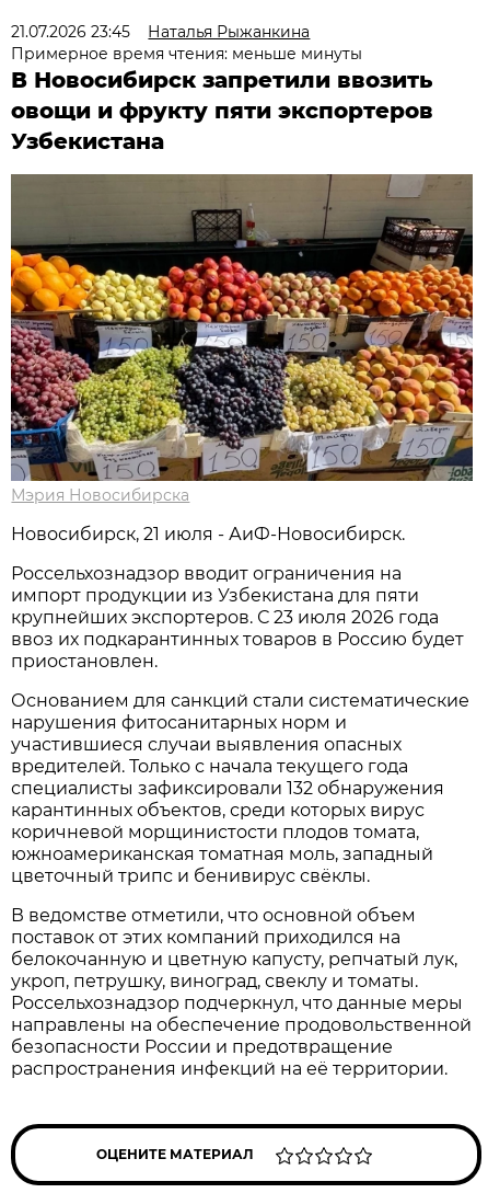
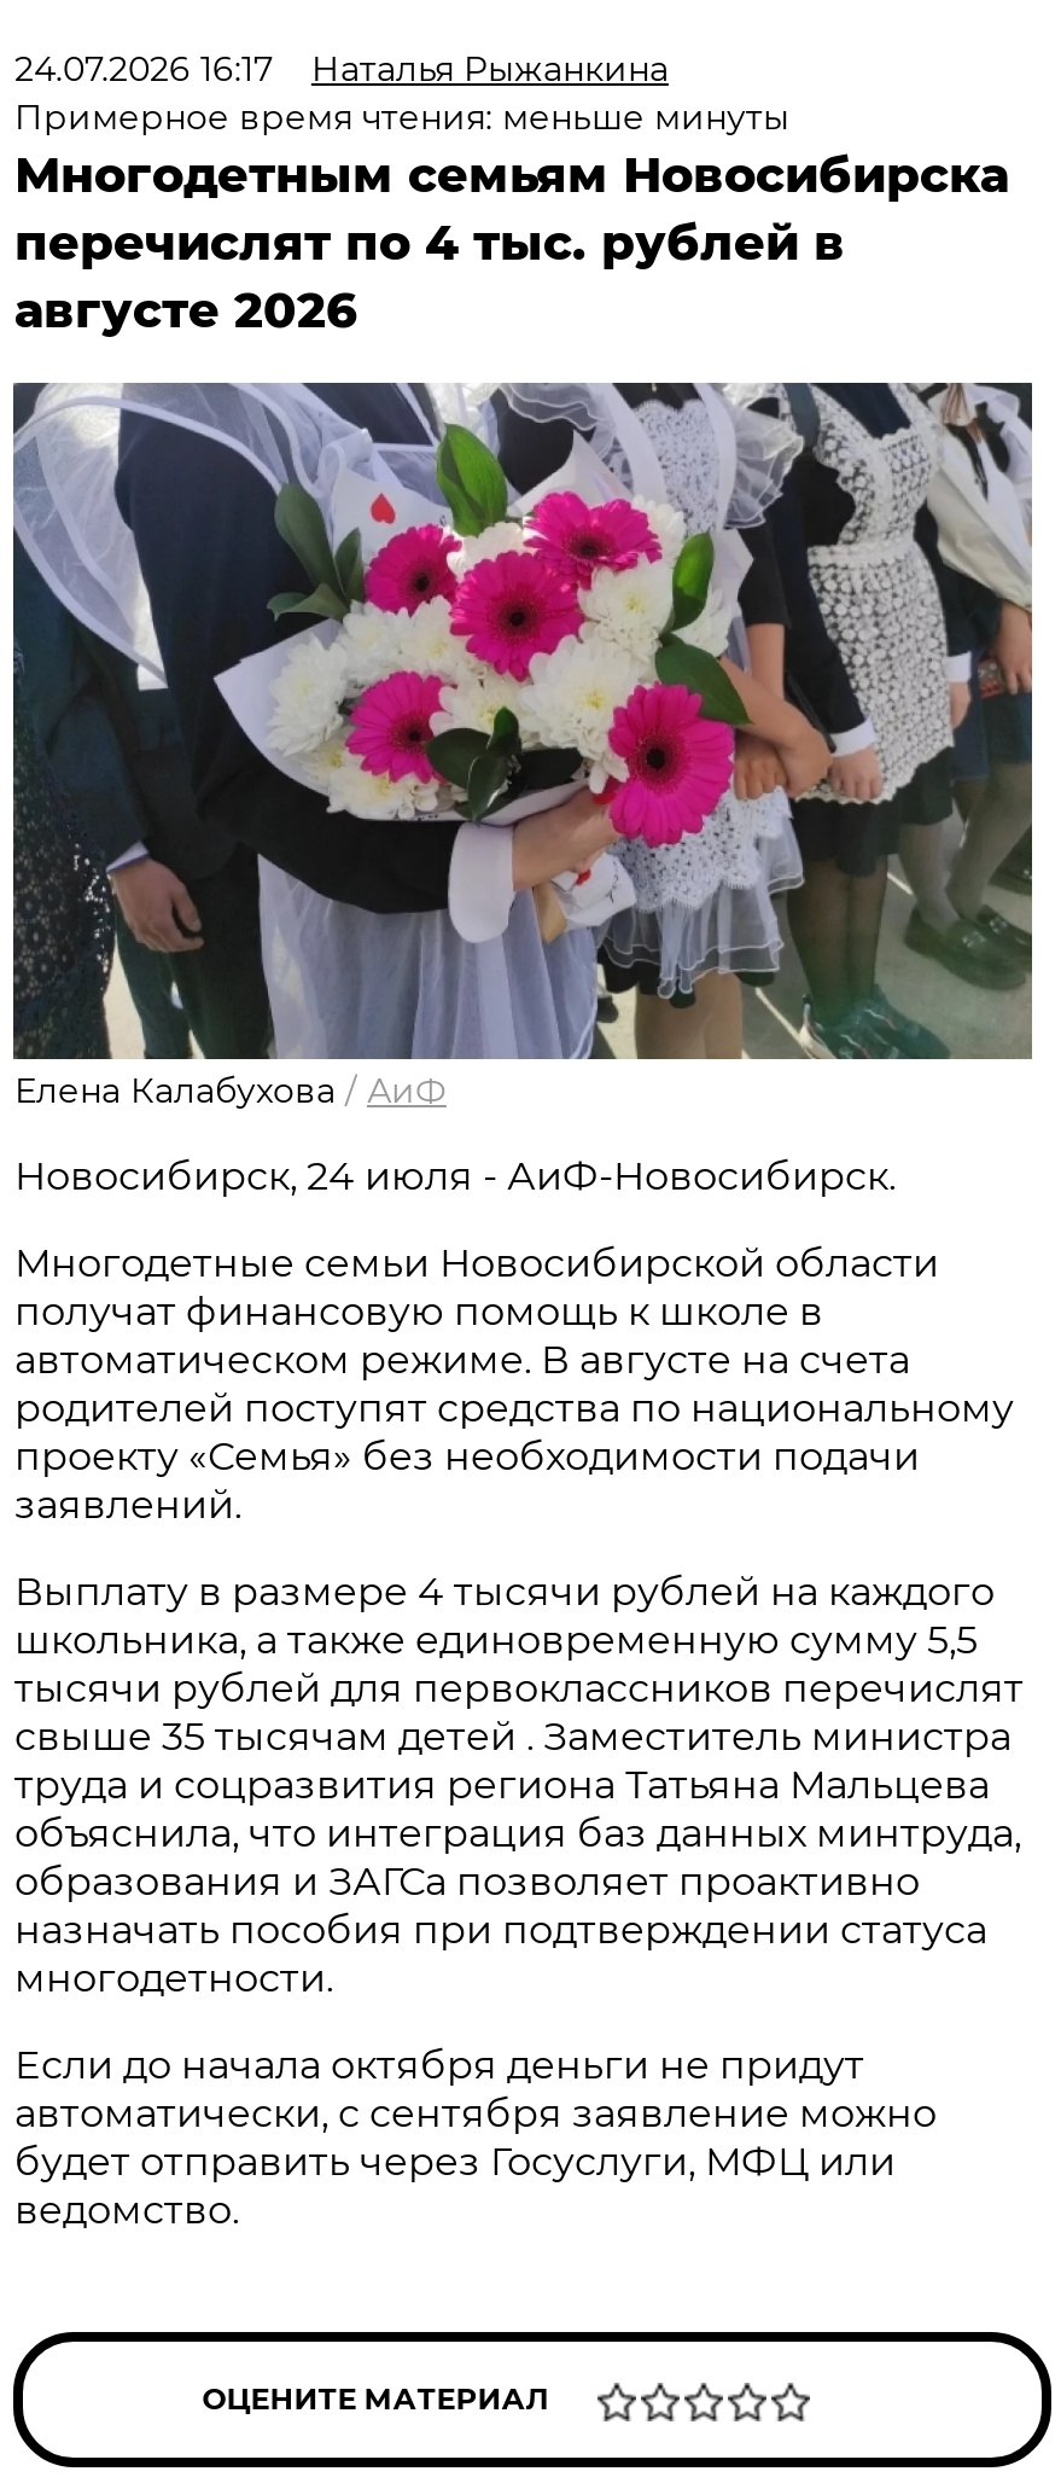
- 21.07.2026 23:45 Наталья Рыжанкина
+ 24.07.2026 16:17 Наталья Рыжанкина

- В Новосибирск запретили ввозить
- овощи и фрукту пяти экспортеров
- Узбекистана
+ Многодетным семьям Новосибирска
+ перечислят по 4 тыс. рублей в
+ августе 2026

- [image]
- Мэрия Новосибирска
+ [image]
+ Елена Калабухова / АиФ

- Новосибирск, 21 июля - АиФ-Новосибирск.
+ Новосибирск, 24 июля - АиФ-Новосибирск.

- Россельхознадзор вводит ограничения на
- импорт продукции из Узбекистана для пяти
- крупнейших экспортеров. С 23 июля 2026 года
- ввоз их подкарантинных товаров в Россию будет
- приостановлен.
+ Многодетные семьи Новосибирской области
+ получат финансовую помощь к школе в
+ автоматическом режиме. В августе на счета
+ родителей поступят средства по национальному
+ проекту «Семья» без необходимости подачи
+ заявлений.

- Основанием для санкций стали систематические
- нарушения фитосанитарных норм и
- участившиеся случаи выявления опасных
- вредителей. Только с начала текущего года
- специалисты зафиксировали 132 обнаружения
- карантинных объектов, среди которых вирус
- коричневой морщинистости плодов томата,
- южноамериканская томатная моль, западный
- цветочный трипс и бенивирус свёклы.
+ Выплату в размере 4 тысячи рублей на каждого
+ школьника, а также единовременную сумму 5,5
+ тысячи рублей для первоклассников перечислят
+ свыше 35 тысячам детей . Заместитель министра
+ труда и соцразвития региона Татьяна Мальцева
+ объяснила, что интеграция баз данных минтруда,
+ образования и ЗАГСа позволяет проактивно
+ назначать пособия при подтверждении статуса
+ многодетности.

- В ведомстве отметили, что основной объем
- поставок от этих компаний приходился на
- белокочанную и цветную капусту, репчатый лук,
- укроп, петрушку, виноград, свеклу и томаты.
- Россельхознадзор подчеркнул, что данные меры
- направлены на обеспечение продовольственной
- безопасности России и предотвращение
- распространения инфекций на её территории.
+ Если до начала октября деньги не придут
+ автоматически, с сентября заявление можно
+ будет отправить через Госуслуги, МФЦ или
+ ведомство.
